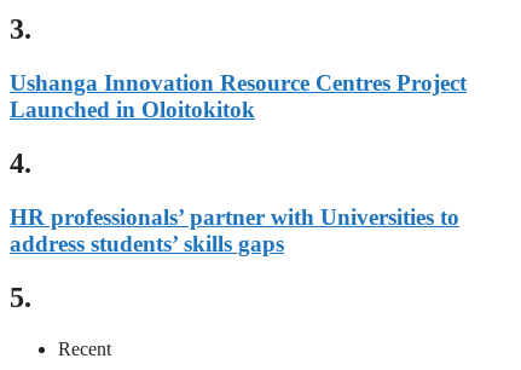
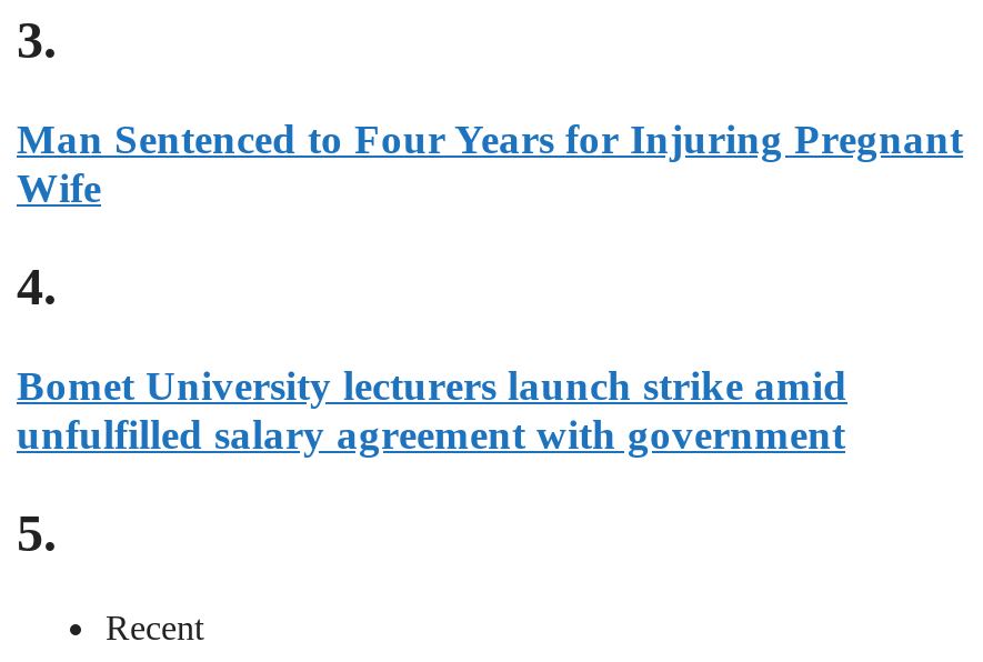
- Ushanga Innovation Resource Centres Project
- Launched in Oloitokitok
+ Man Sentenced to Four Years for Injuring Pregnant
+ Wife

- HR professionals’ partner with Universities to
- address students’ skills gaps
+ Bomet University lecturers launch strike amid
+ unfulfilled salary agreement with government
